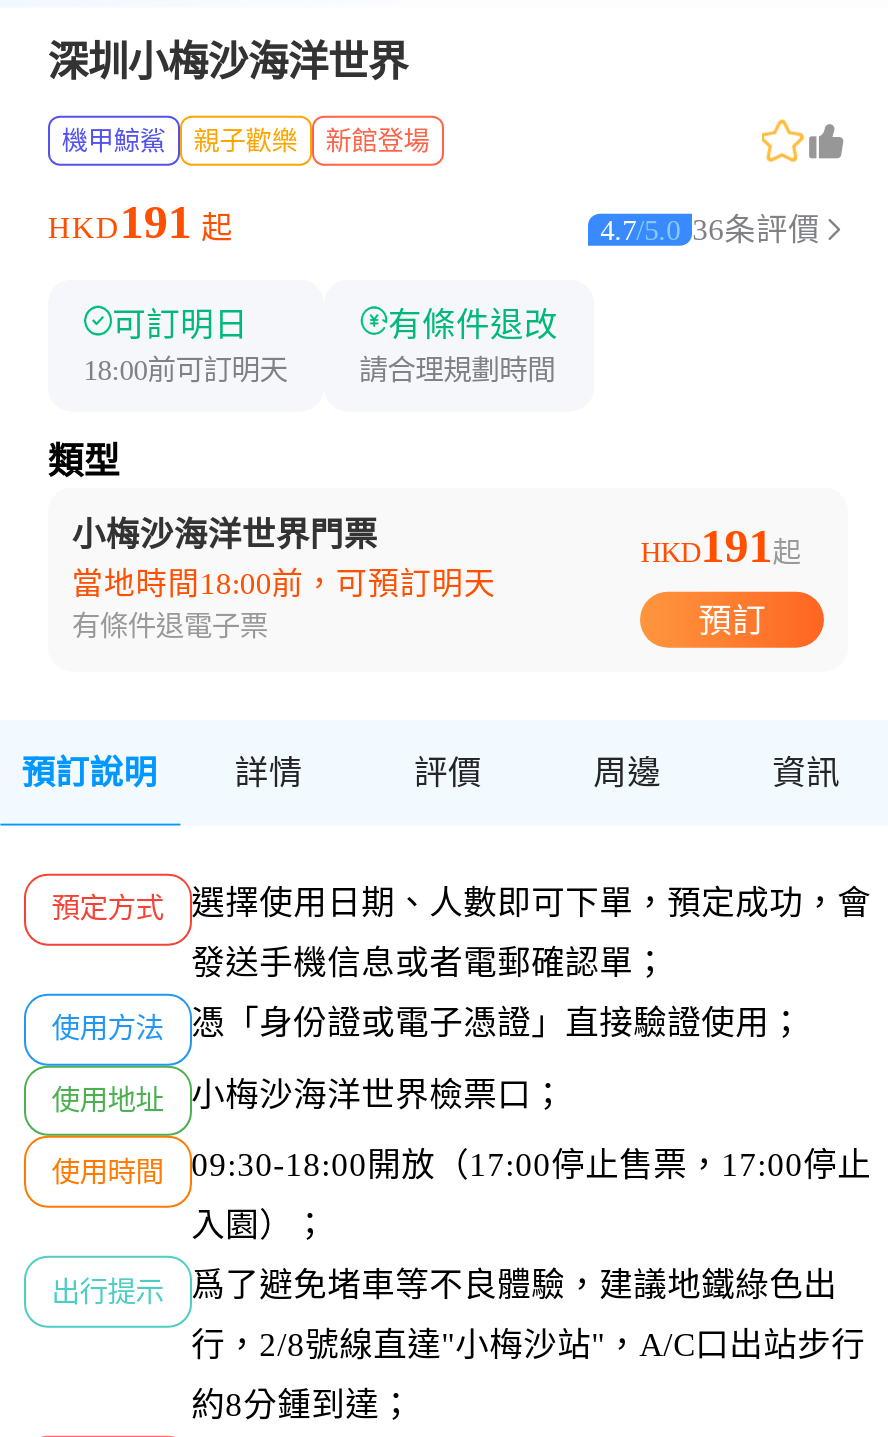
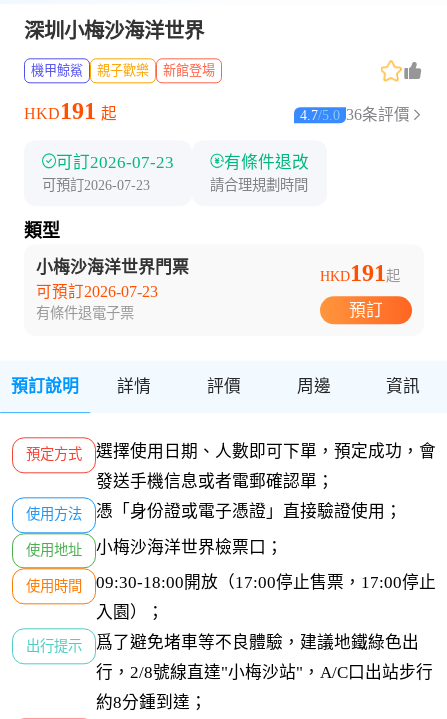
- 可訂明日
- 18:00前可訂明天
+ 可訂2026-07-23
+ 可預訂2026-07-23

- 當地時間18:00前，可預訂明天
+ 可預訂2026-07-23
